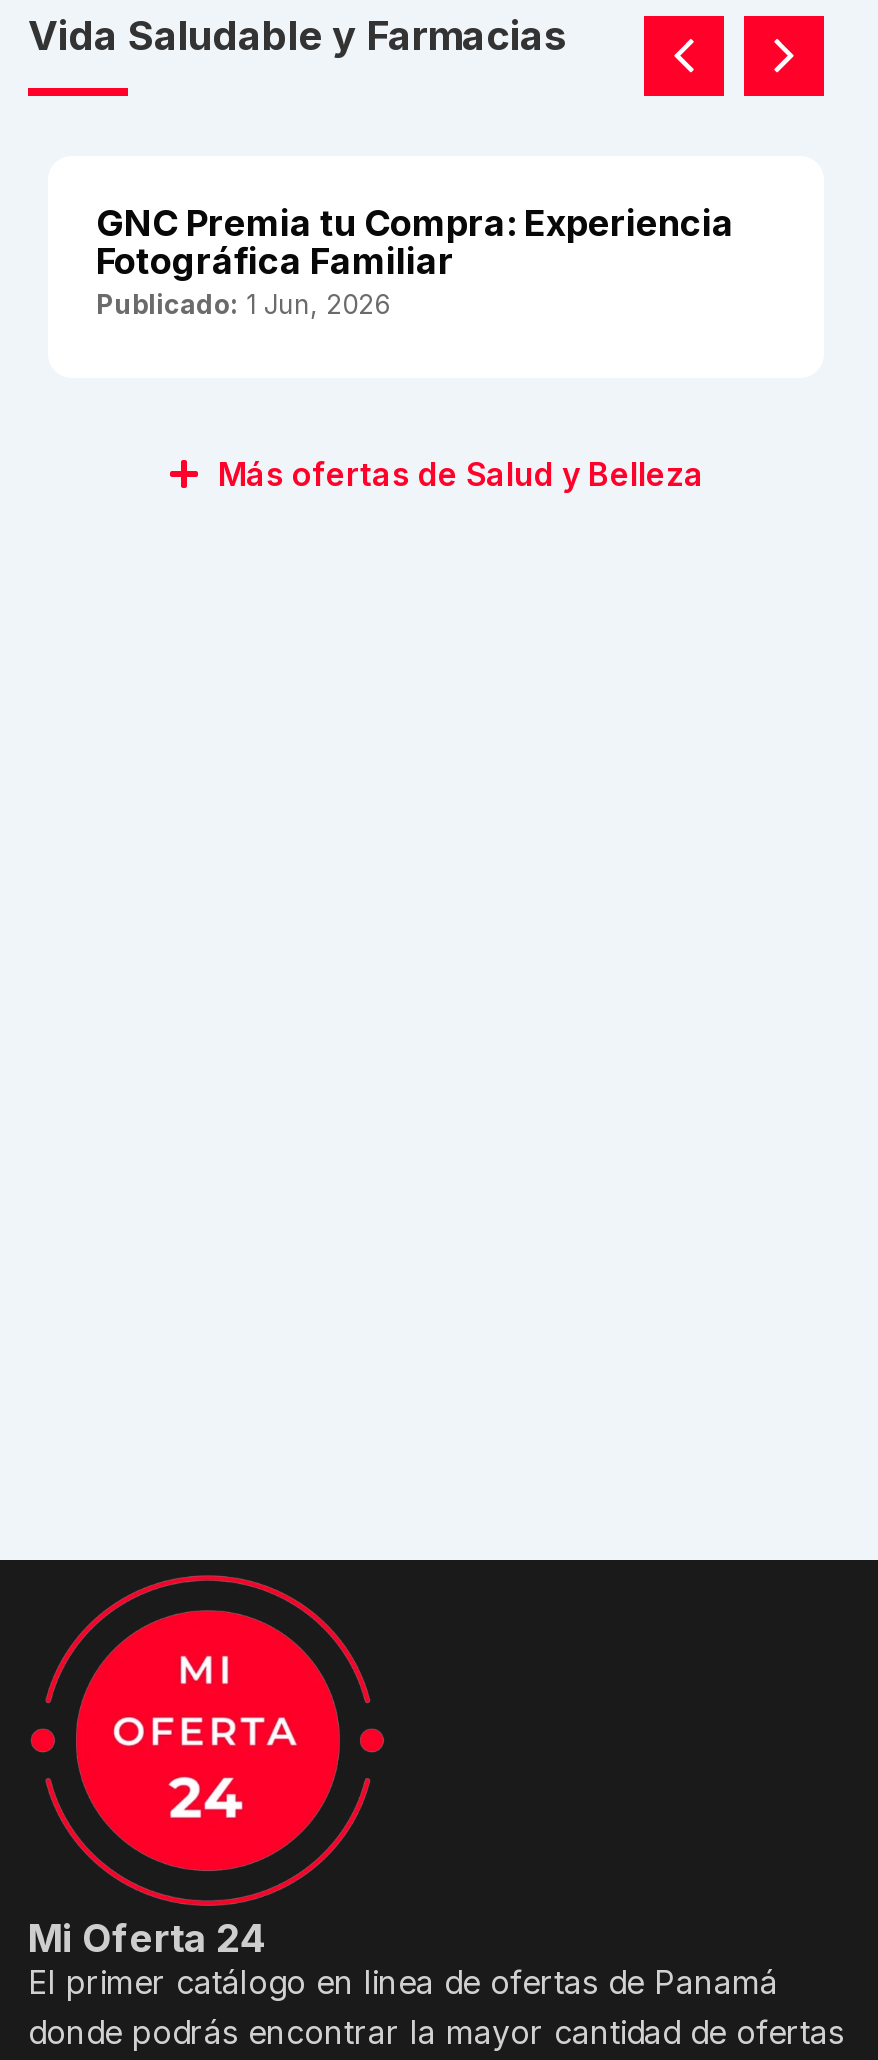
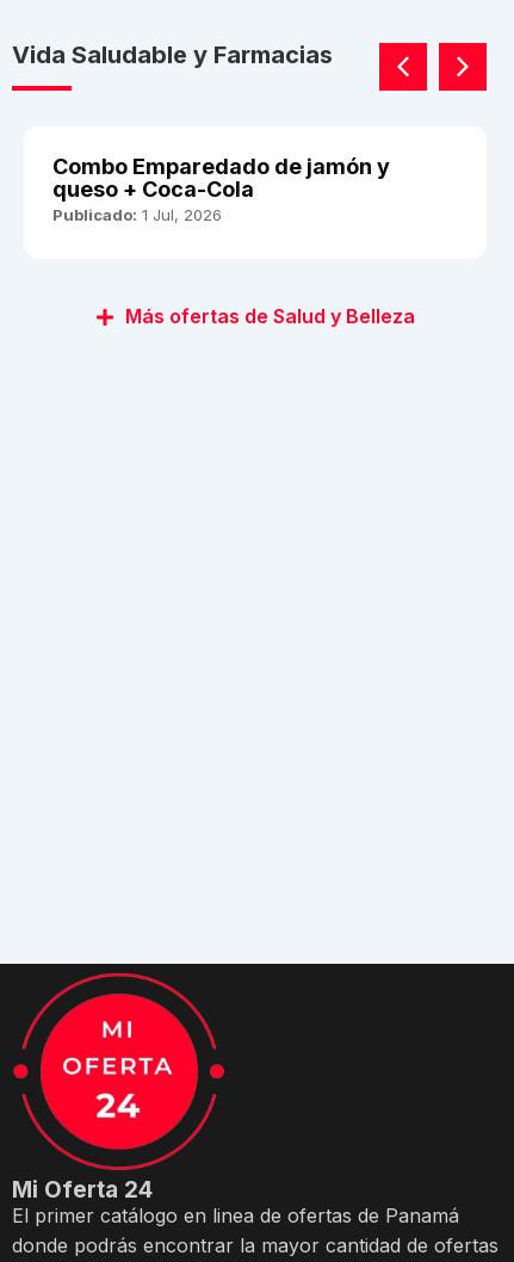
- GNC Premia tu Compra: Experiencia
- Fotográfica Familiar
- Publicado: 1 Jun, 2026
+ Combo Emparedado de jamón y
+ queso + Coca-Cola
+ Publicado: 1 Jul, 2026
